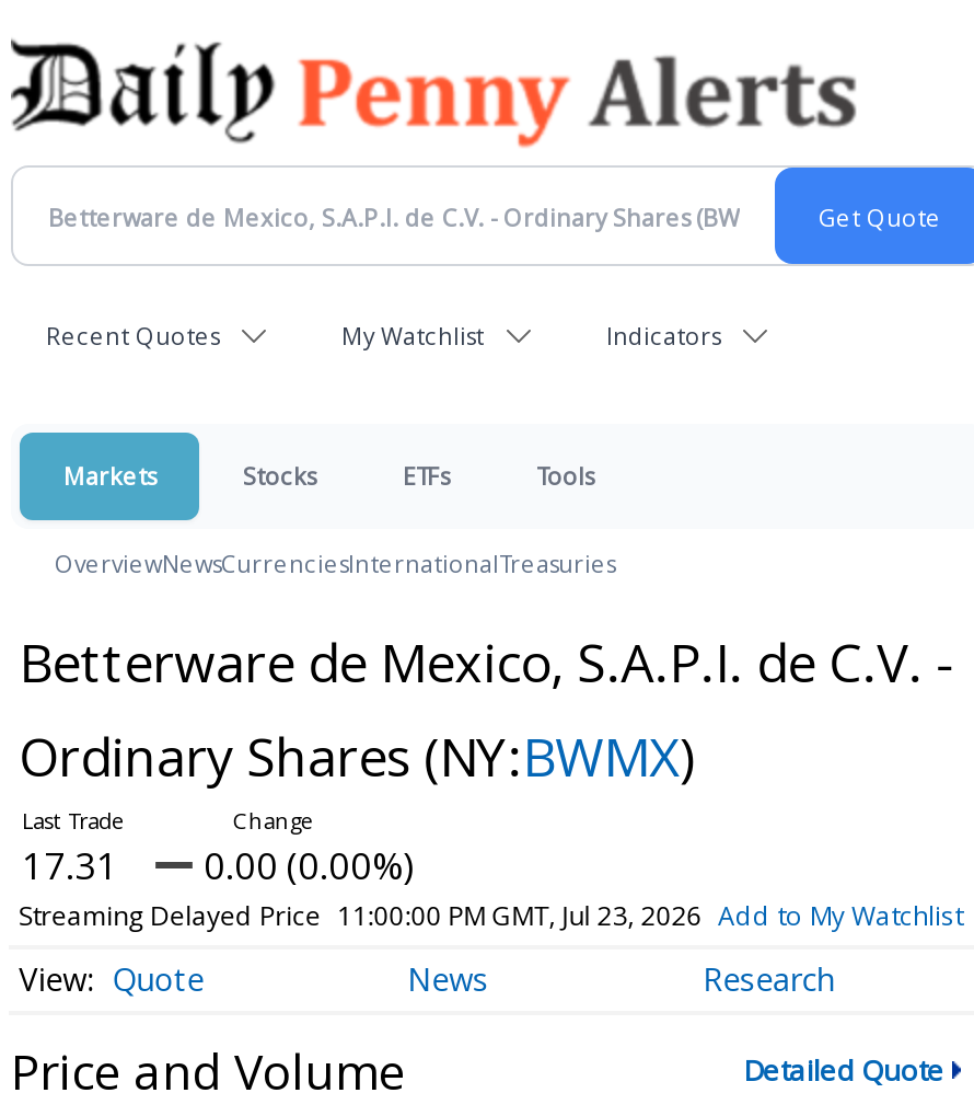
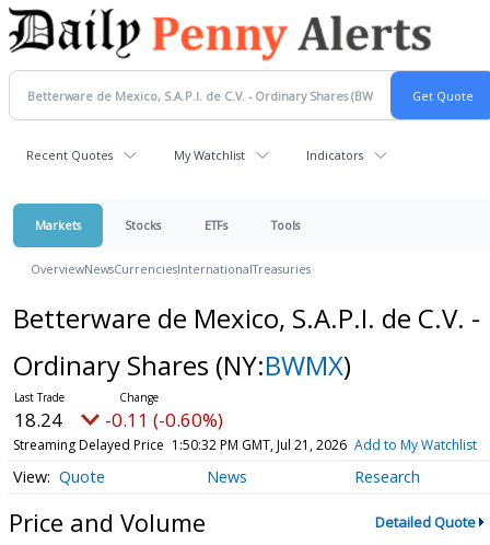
- 17.31
+ 18.24

- 0.00 (0.00%)
+ -0.11 (-0.60%)

- Streaming Delayed Price 11:00:00 PM GMT, Jul 23, 2026 Add to My Watchlist
+ Streaming Delayed Price 1:50:32 PM GMT, Jul 21, 2026 Add to My Watchlist
